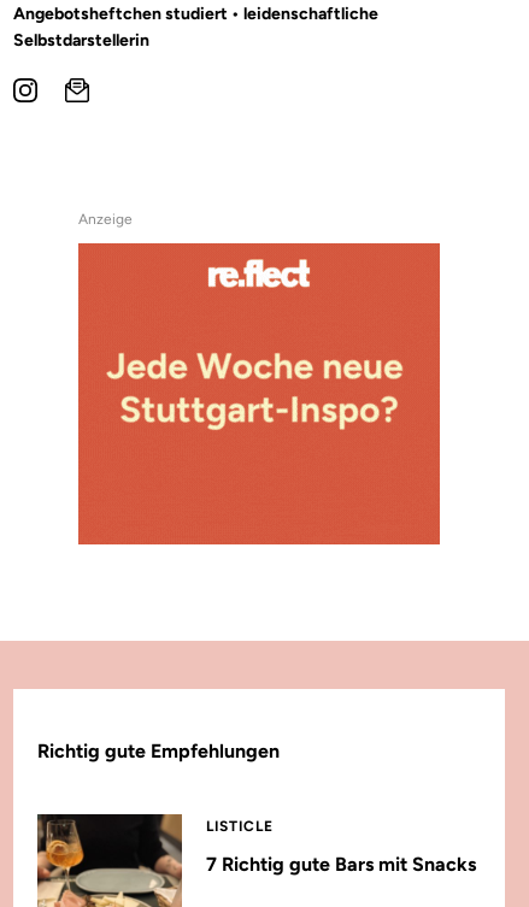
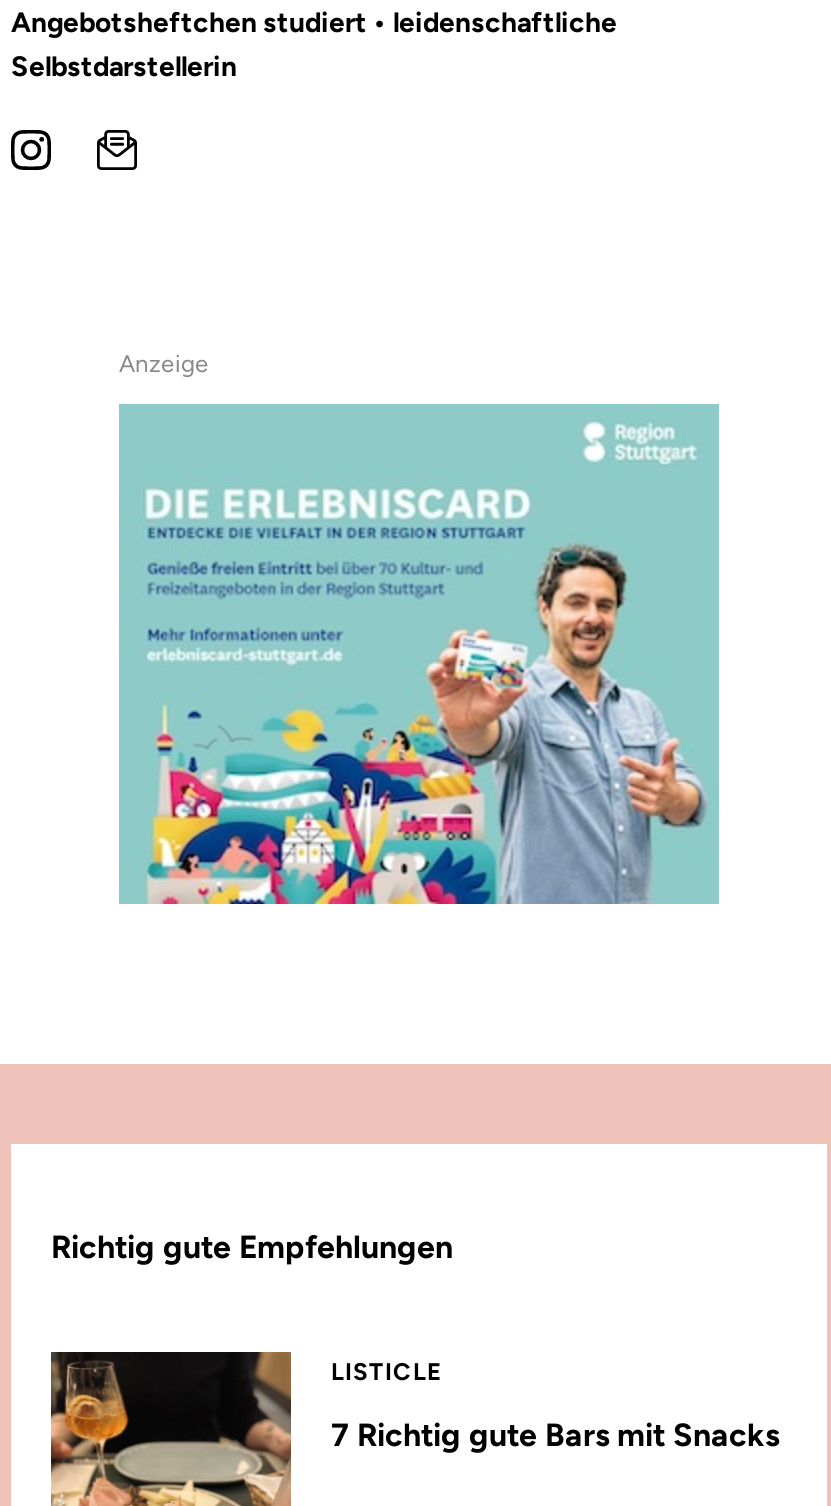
- [image]
+ [image]
